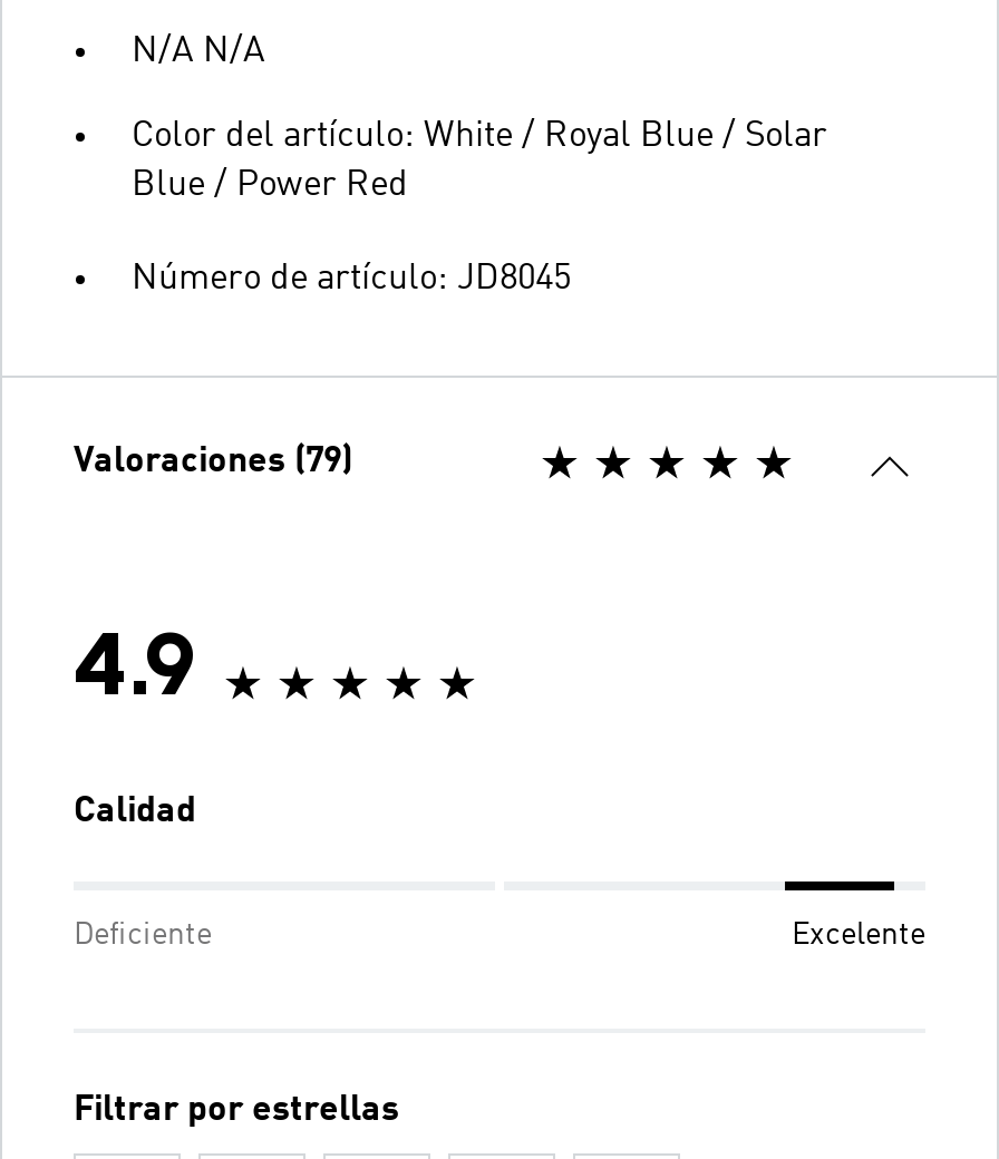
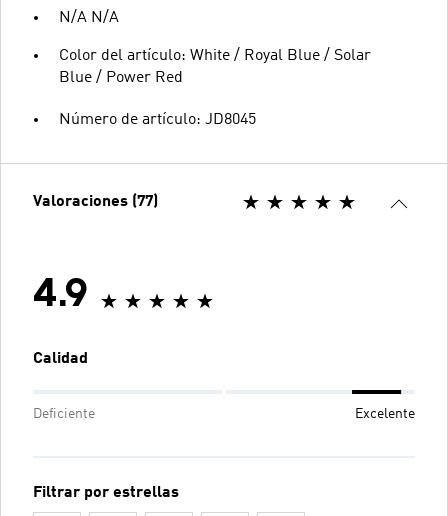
- Valoraciones (79)
+ Valoraciones (77)
